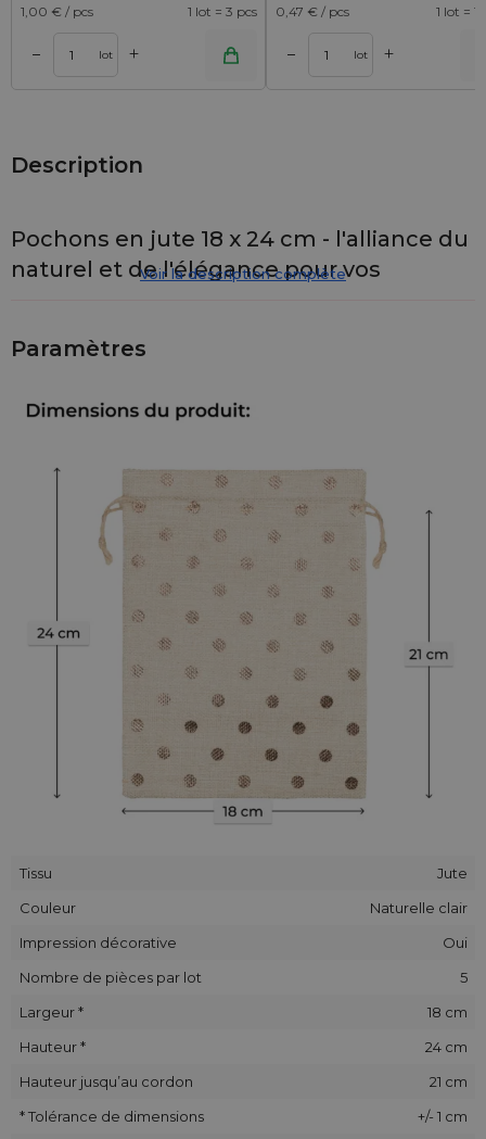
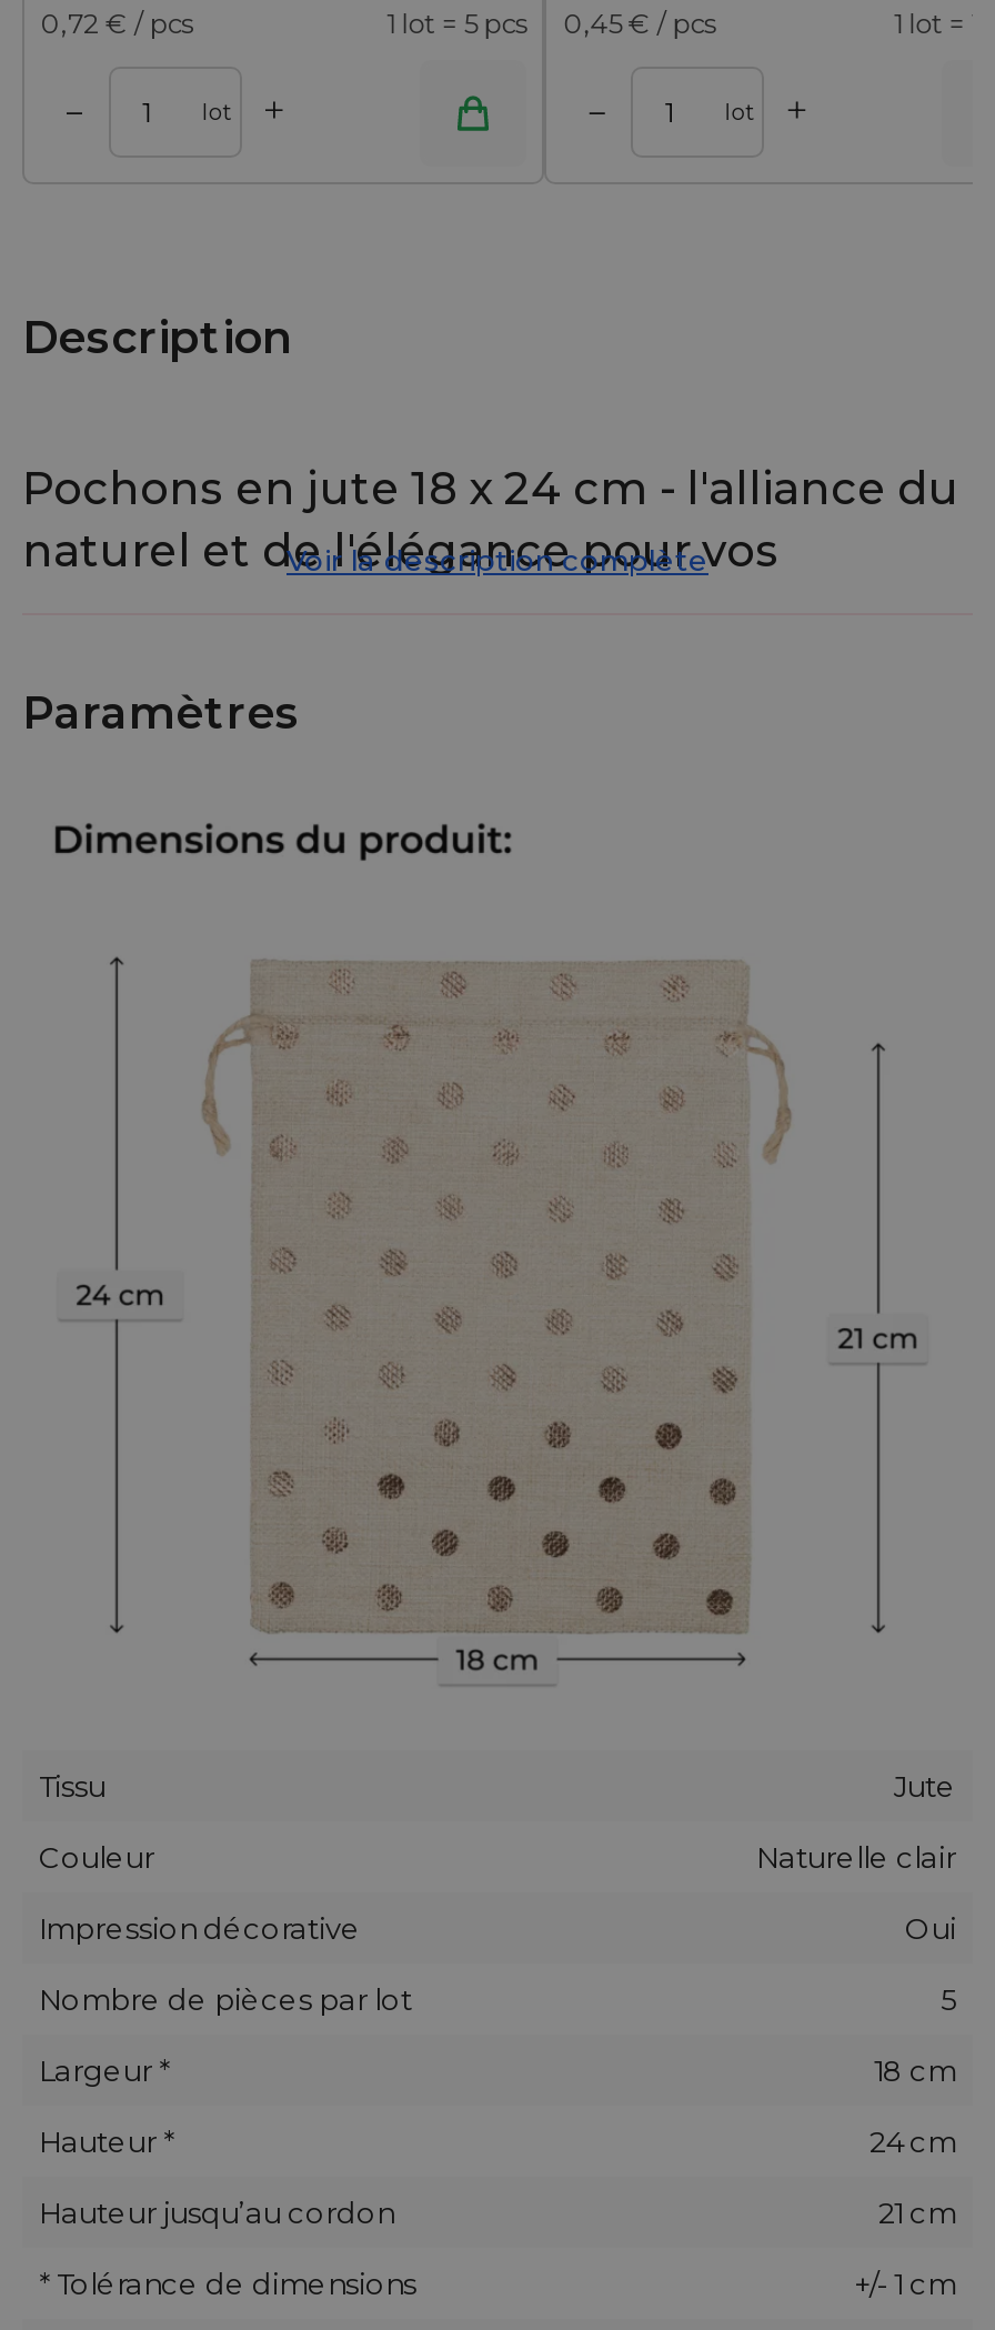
- 1,00 € / pcs
+ 0,72 € / pcs

- 1 lot = 3 pcs
+ 1 lot = 5 pcs

- 0,47 € / pcs
+ 0,45 € / pcs
